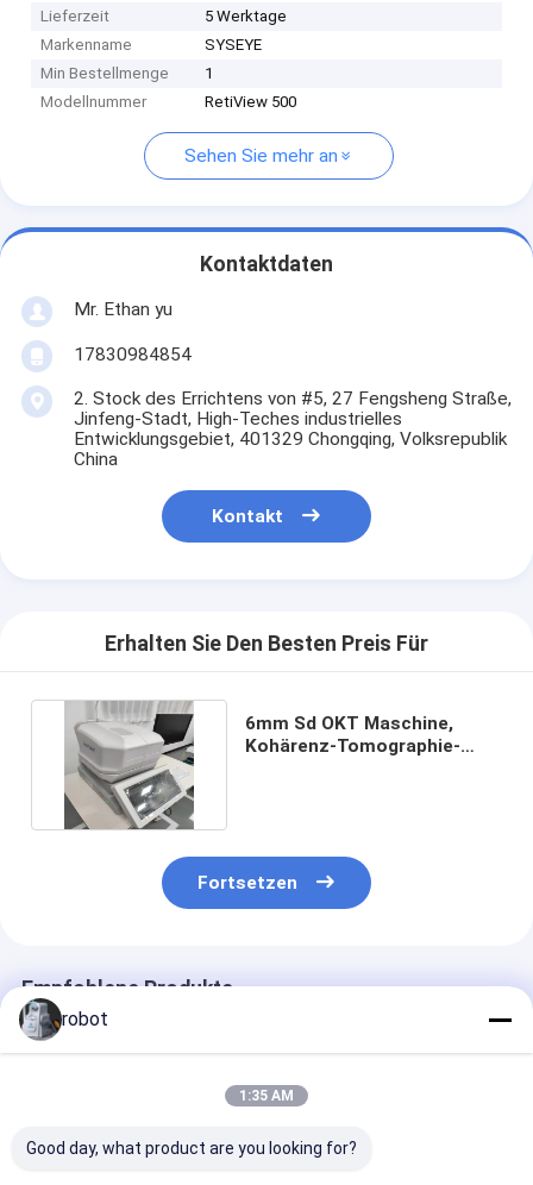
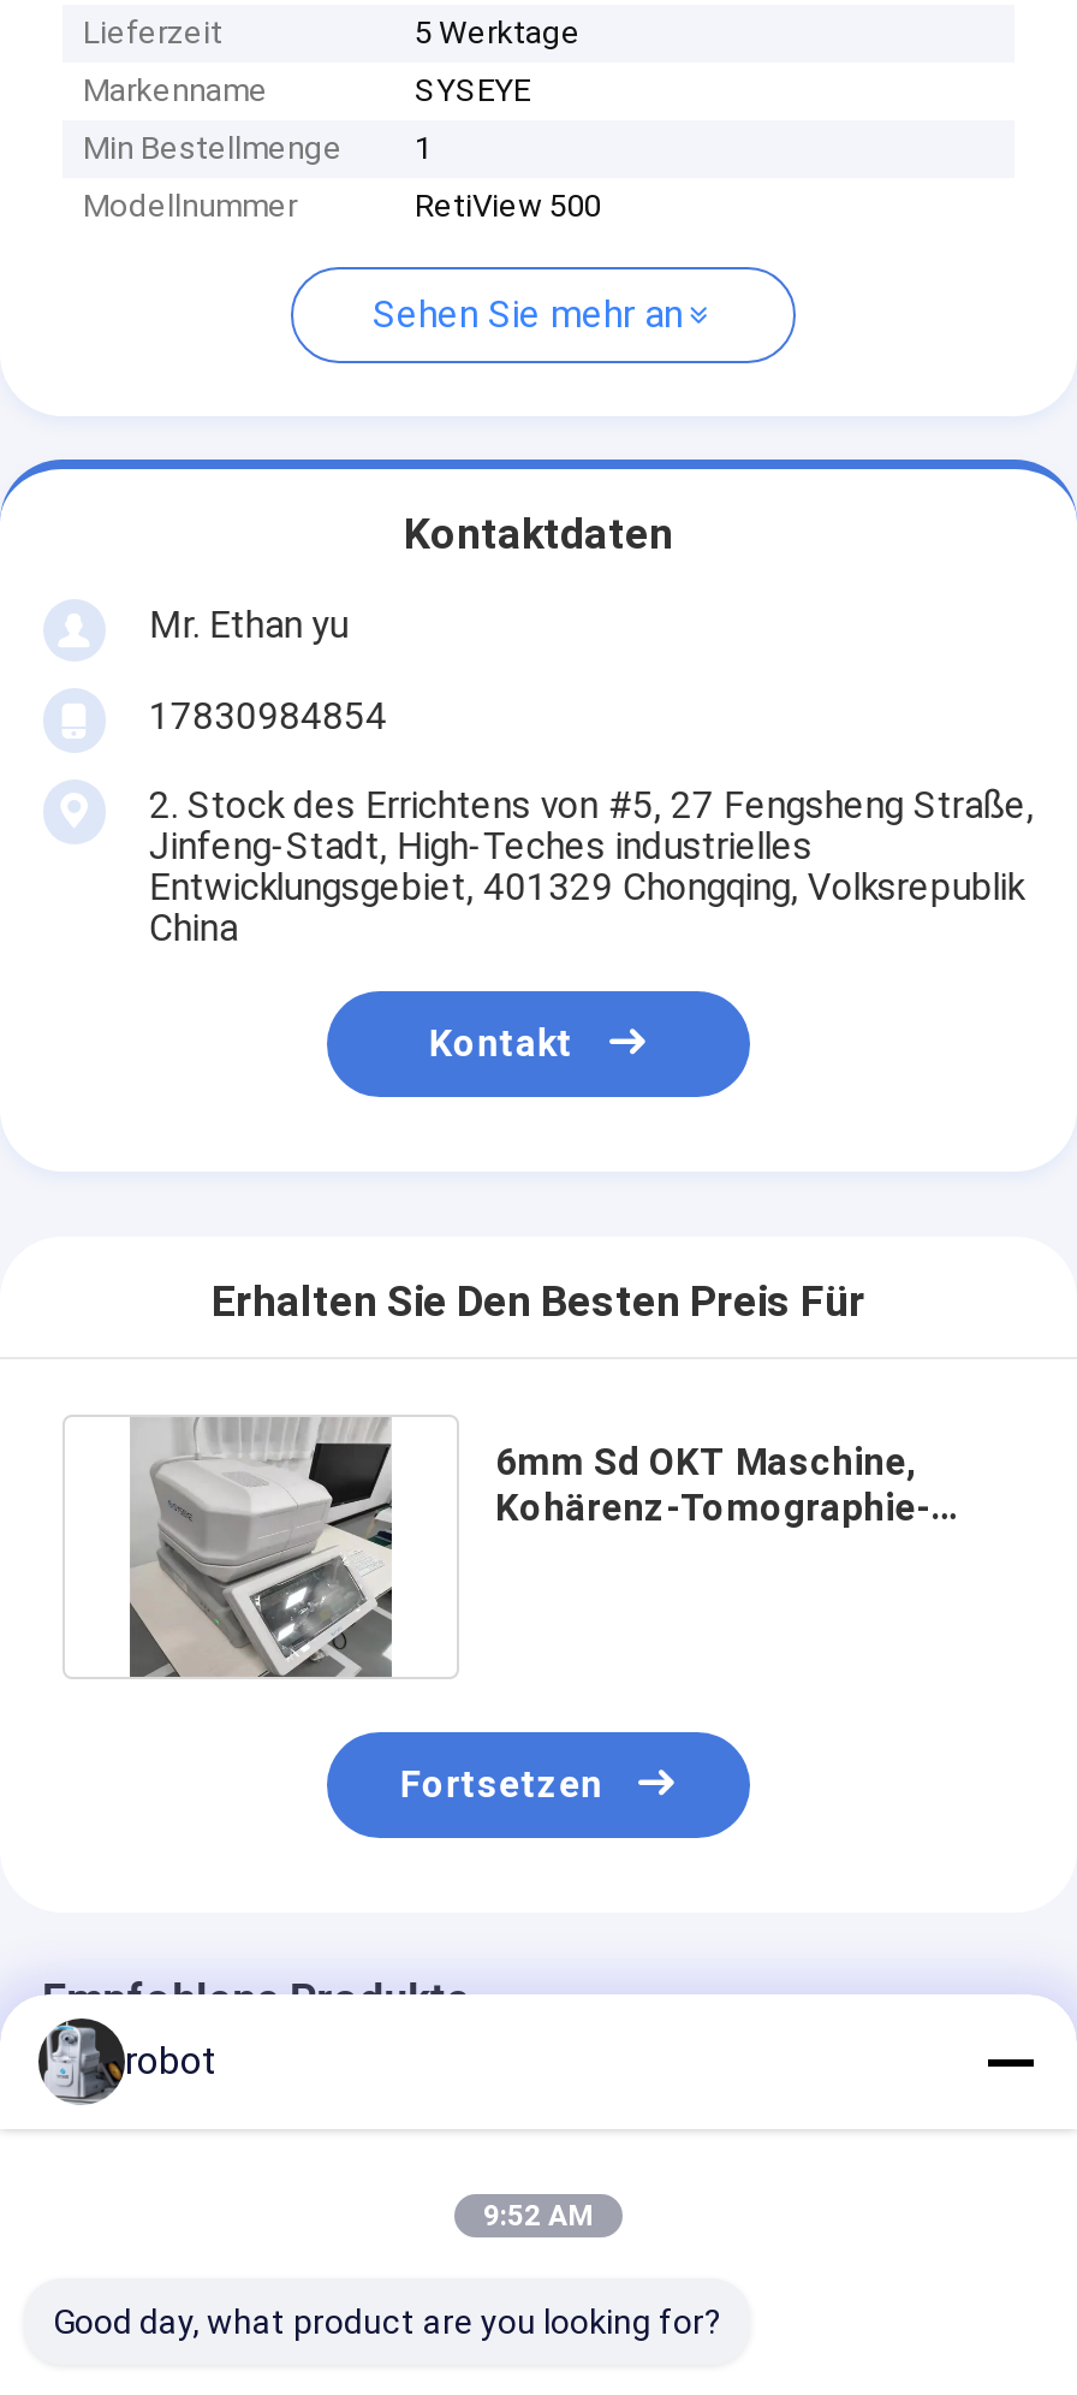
- 1:35 AM
+ 9:52 AM
